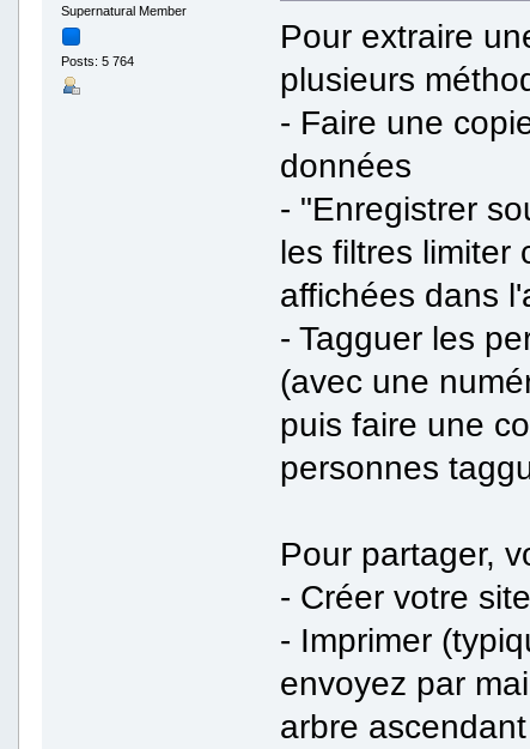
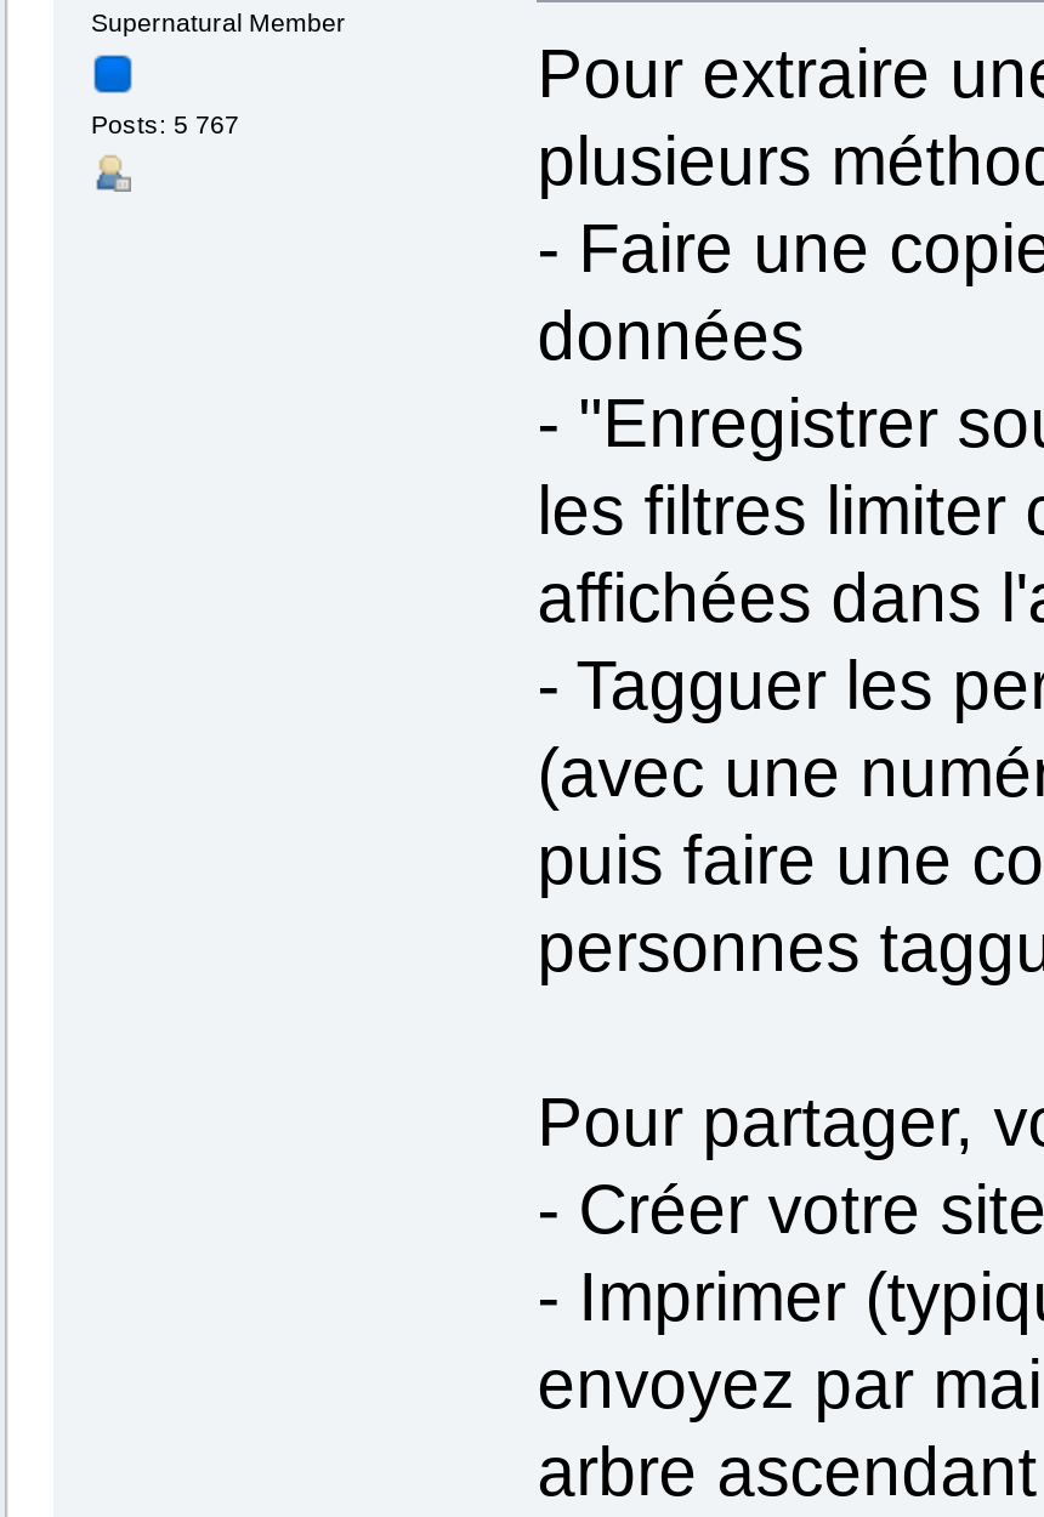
- Posts: 5 764
+ Posts: 5 767
